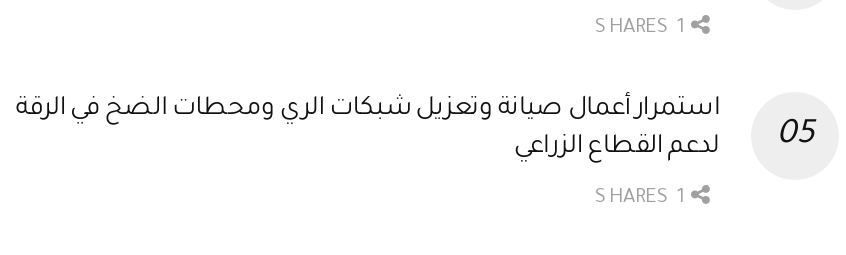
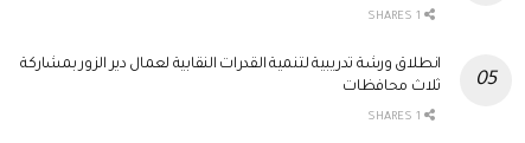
- استمرار أعمال صيانة وتعزيل شبكات الري ومحطات الضخ في الرقة
- لدعم القطاع الزراعي
+ انطلاق ورشة تدريبية لتنمية القدرات النقابية لعمال دير الزور بمشاركة
+ ثلاث محافظات
